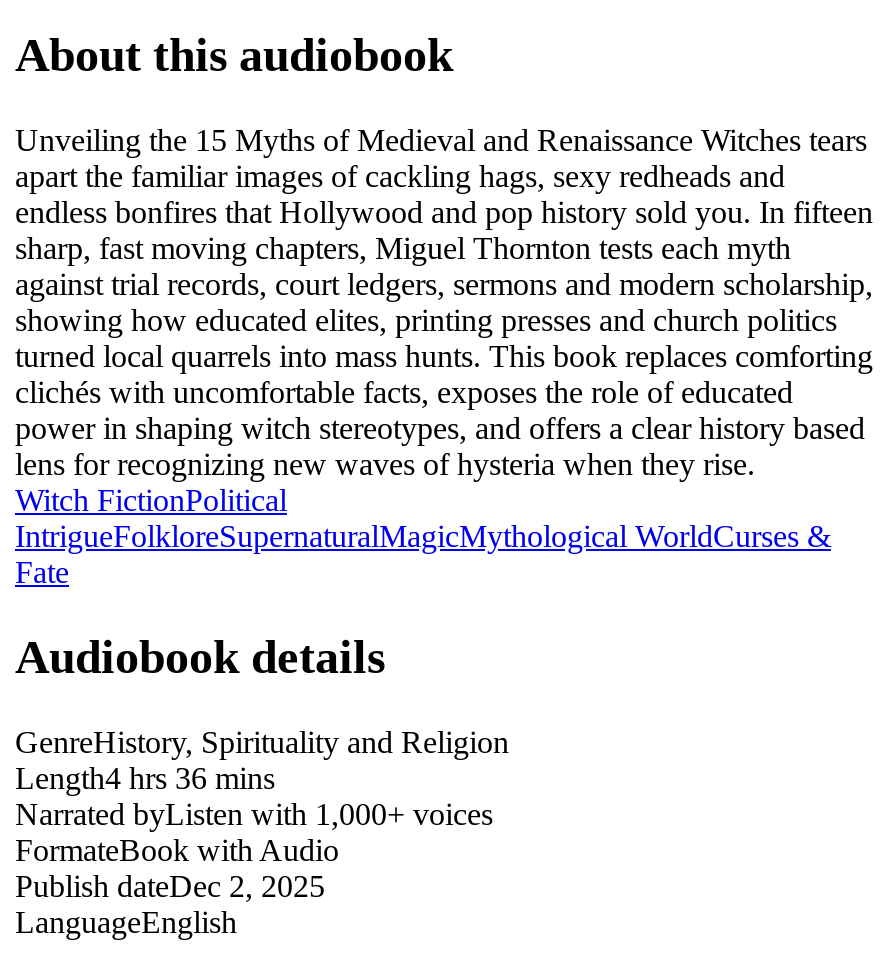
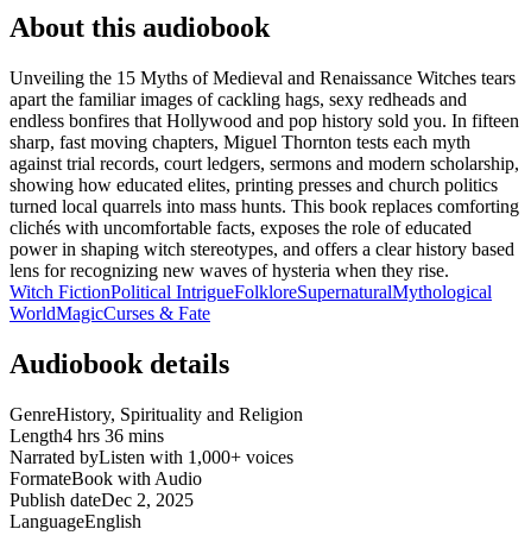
- Witch FictionPolitical
- IntrigueFolkloreSupernaturalMagicMythological WorldCurses &
- Fate
+ Witch FictionPolitical IntrigueFolkloreSupernaturalMythological
+ WorldMagicCurses & Fate
